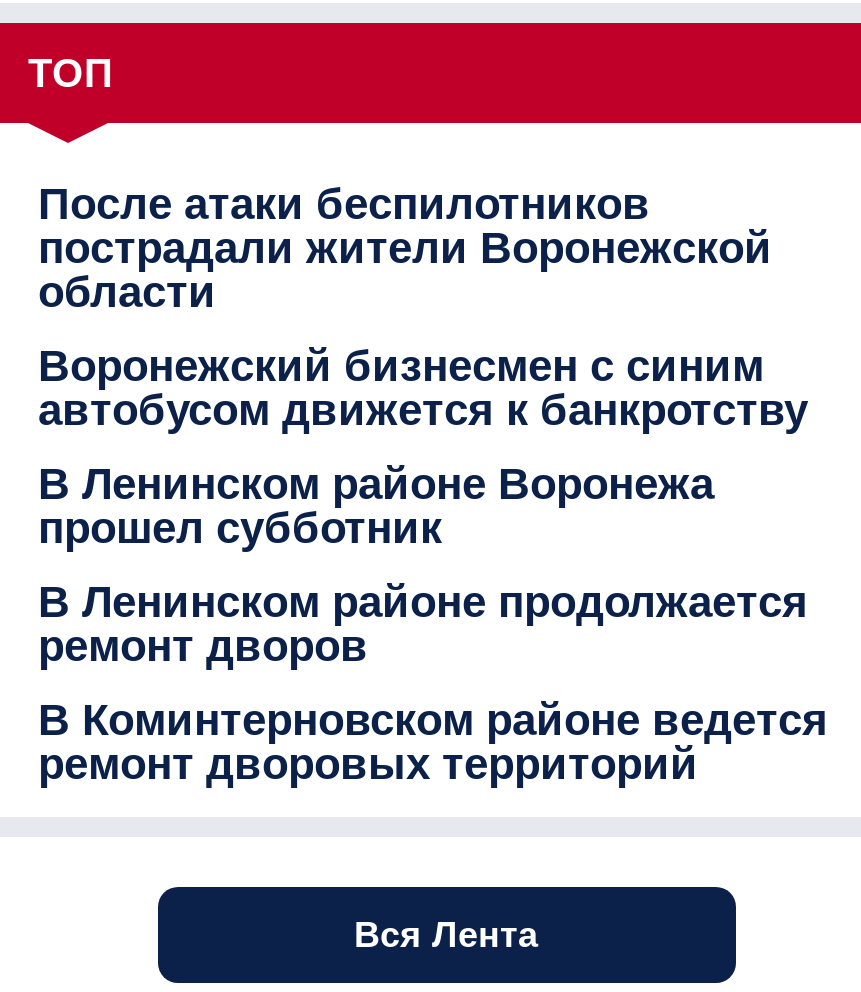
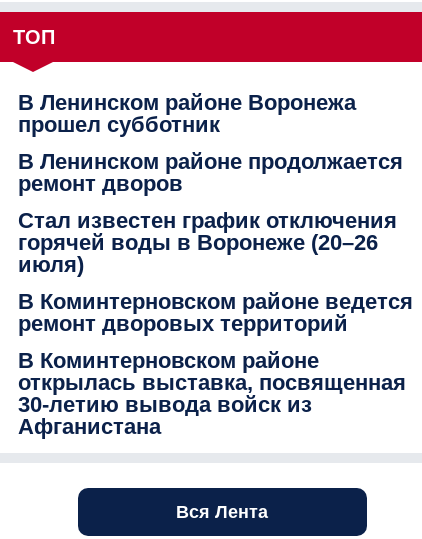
- После атаки беспилотников
- пострадали жители Воронежской
- области
- Воронежский бизнесмен с синим
- автобусом движется к банкротству

moved up: В Ленинском районе Воронежа | прошел субботник | В Ленинском районе продолжается | ремонт дворов

+ Стал известен график отключения
+ горячей воды в Воронеже (20–26
+ июля)

moved up: В Коминтерновском районе ведется | ремонт дворовых территорий

+ В Коминтерновском районе
+ открылась выставка, посвященная
+ 30-летию вывода войск из
+ Афганистана
